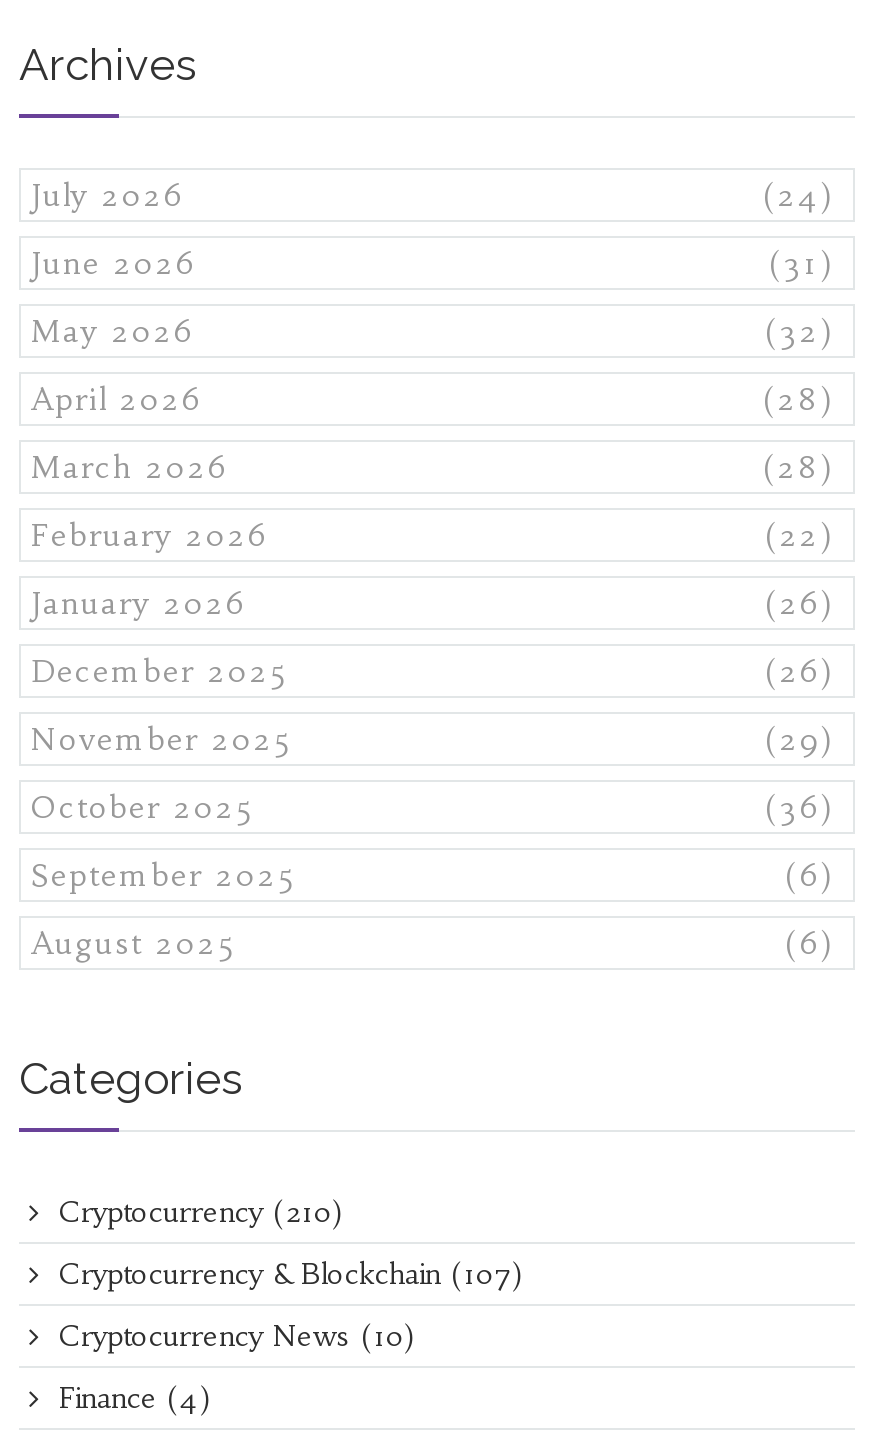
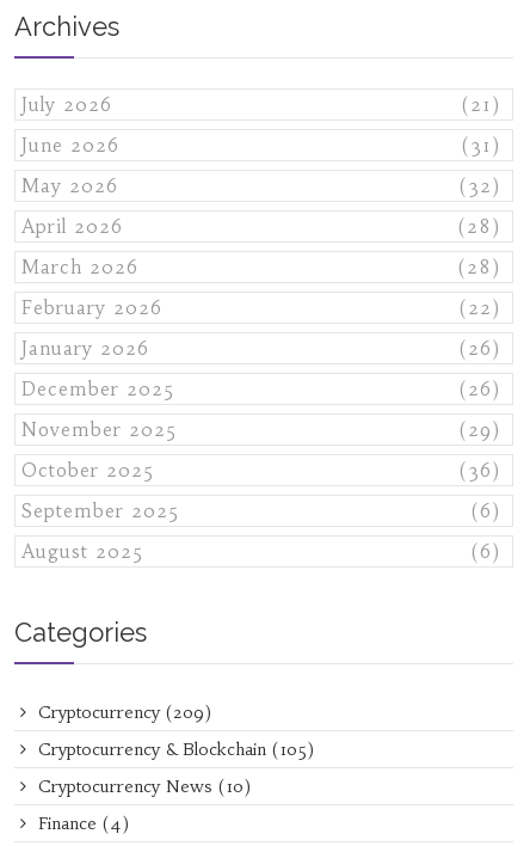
- (24)
+ (21)

- Cryptocurrency (210)
+ Cryptocurrency (209)

- Cryptocurrency & Blockchain (107)
+ Cryptocurrency & Blockchain (105)
